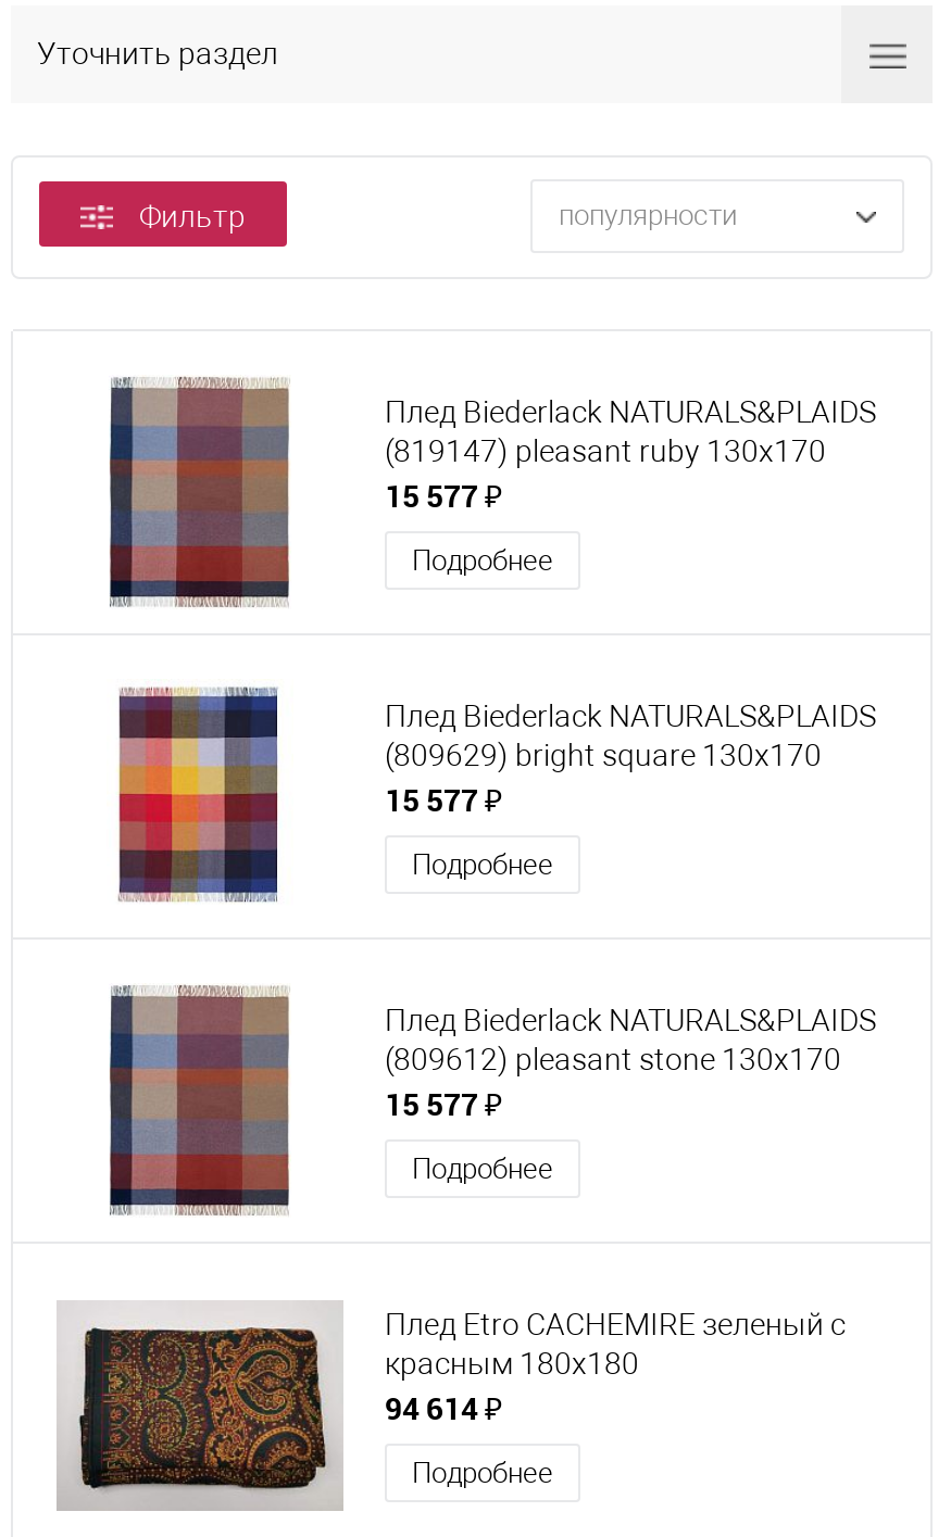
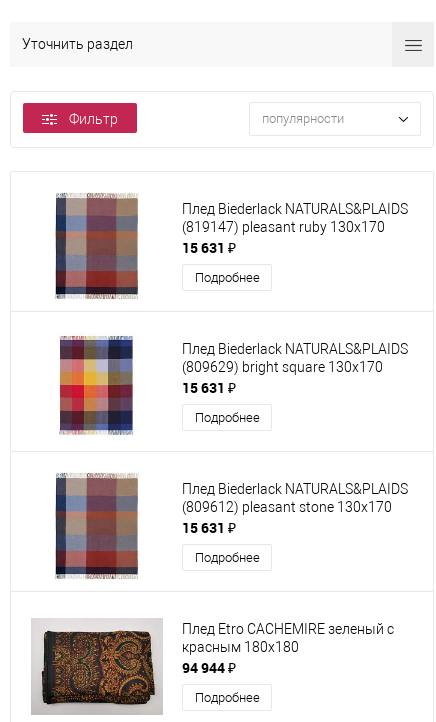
- 15 577 ₽
+ 15 631 ₽

- 15 577 ₽
+ 15 631 ₽

- 15 577 ₽
+ 15 631 ₽

- 94 614 ₽
+ 94 944 ₽
